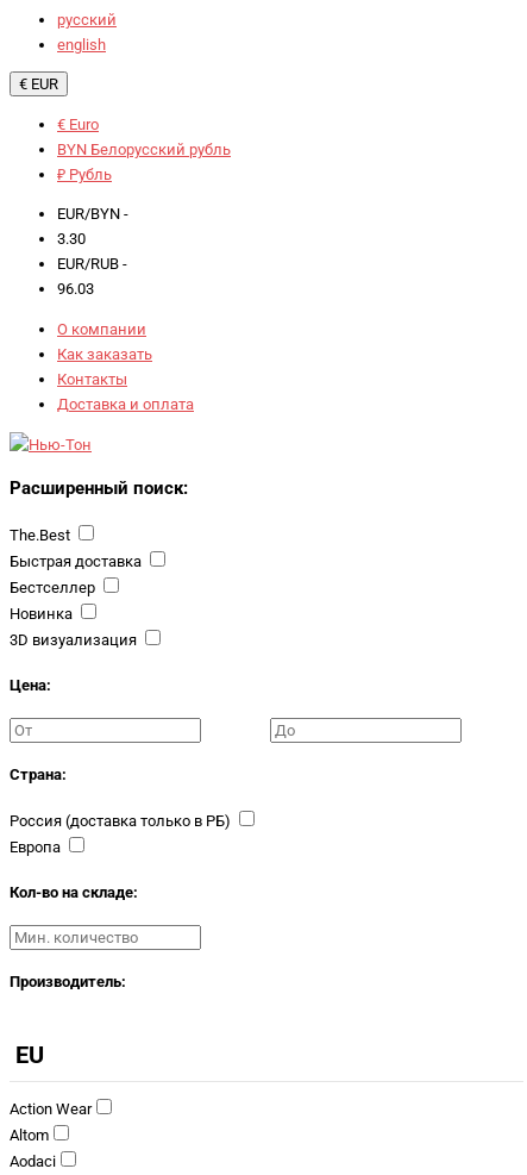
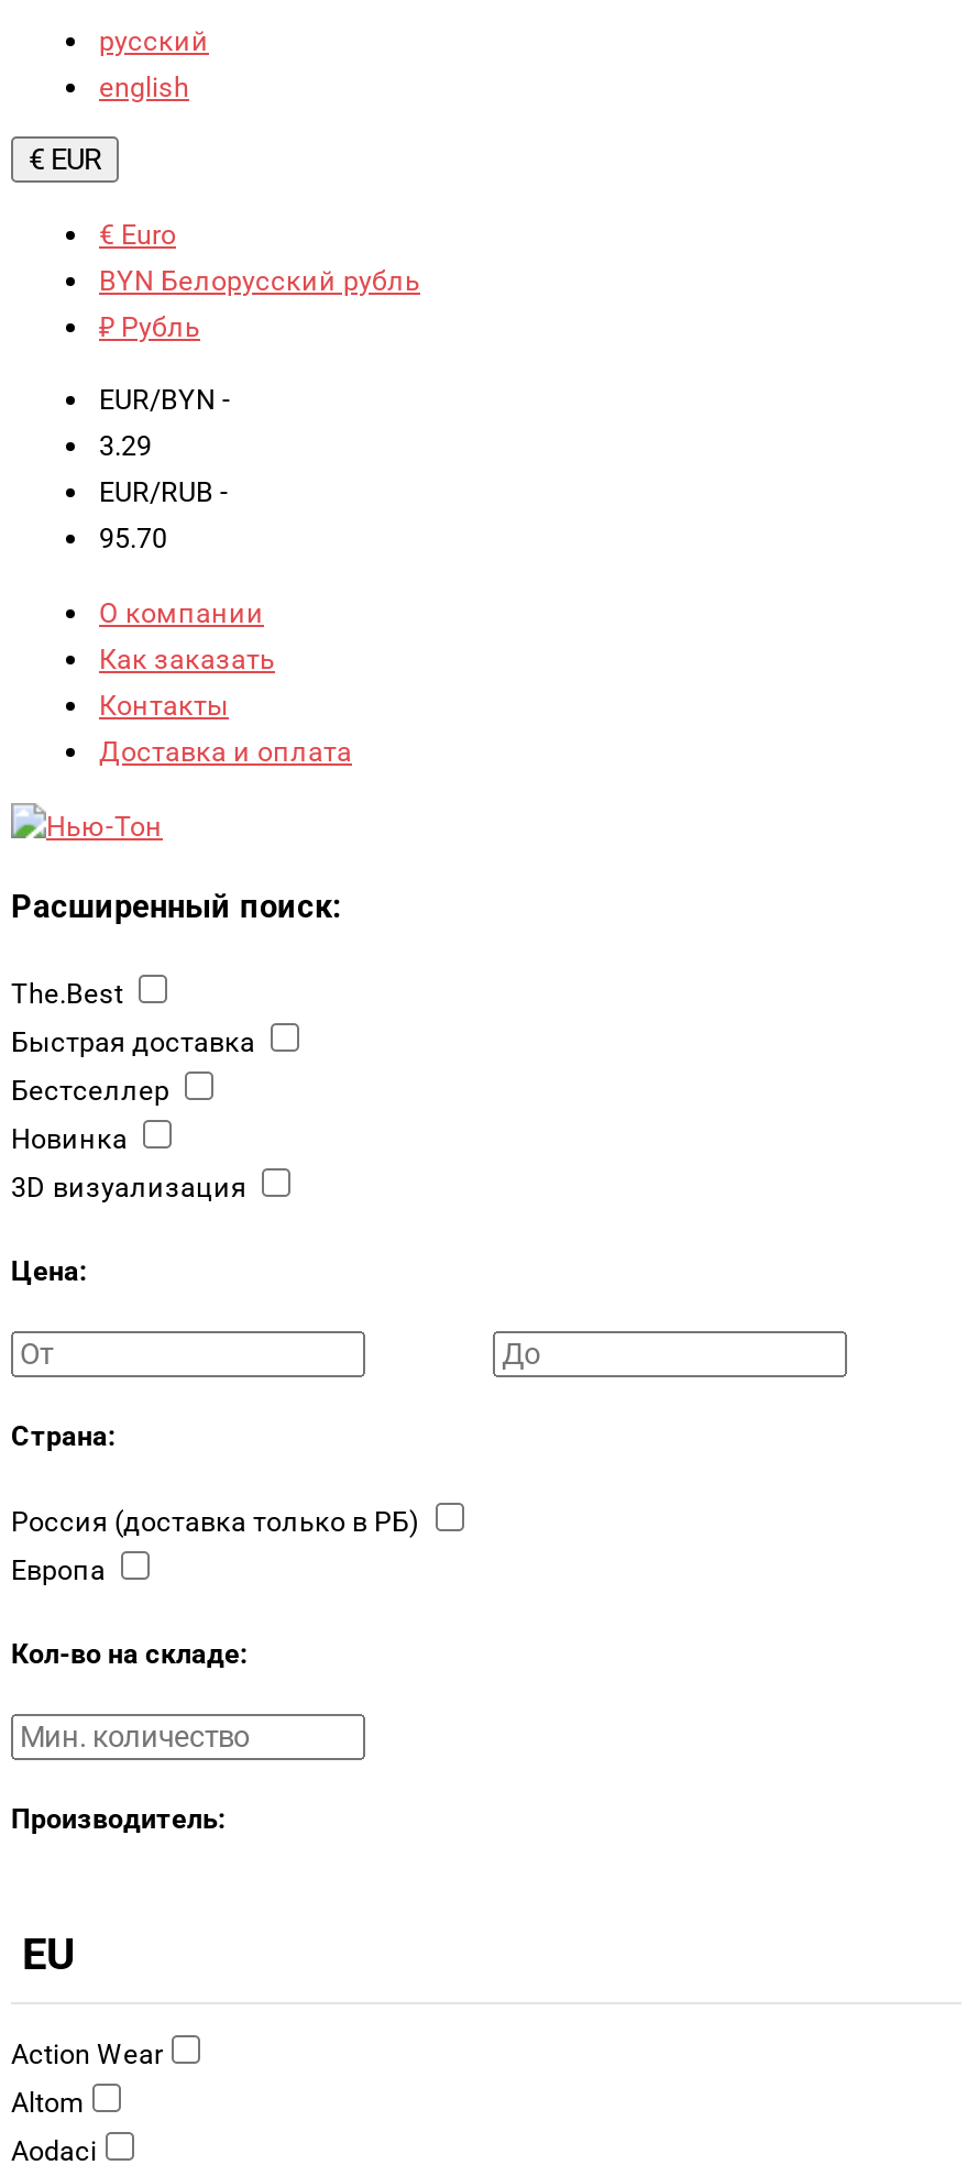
- 3.30
+ 3.29

- 96.03
+ 95.70
